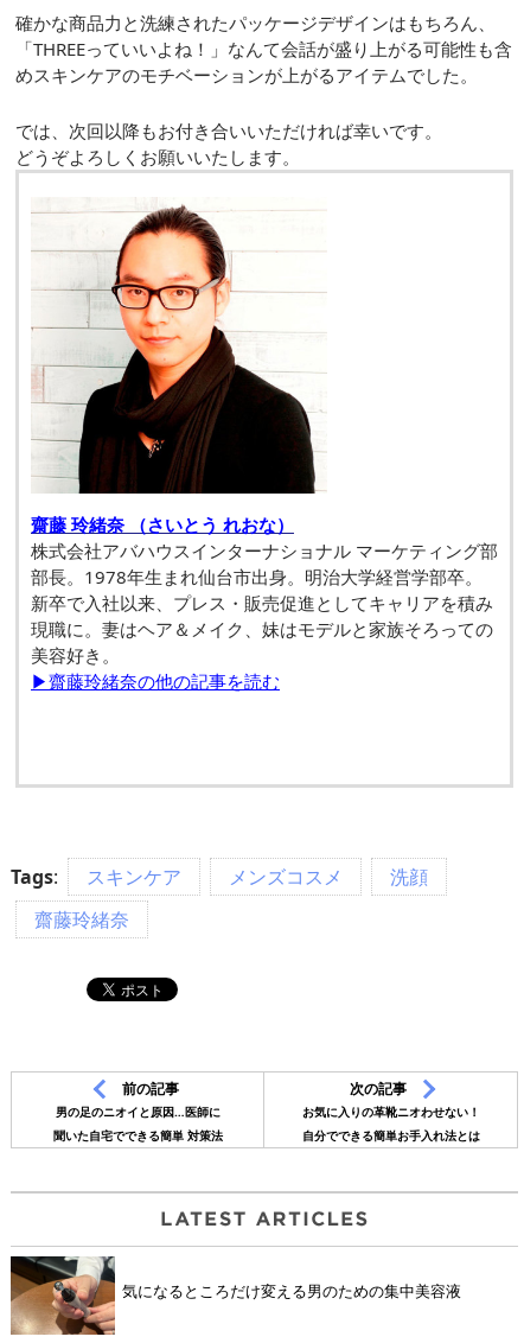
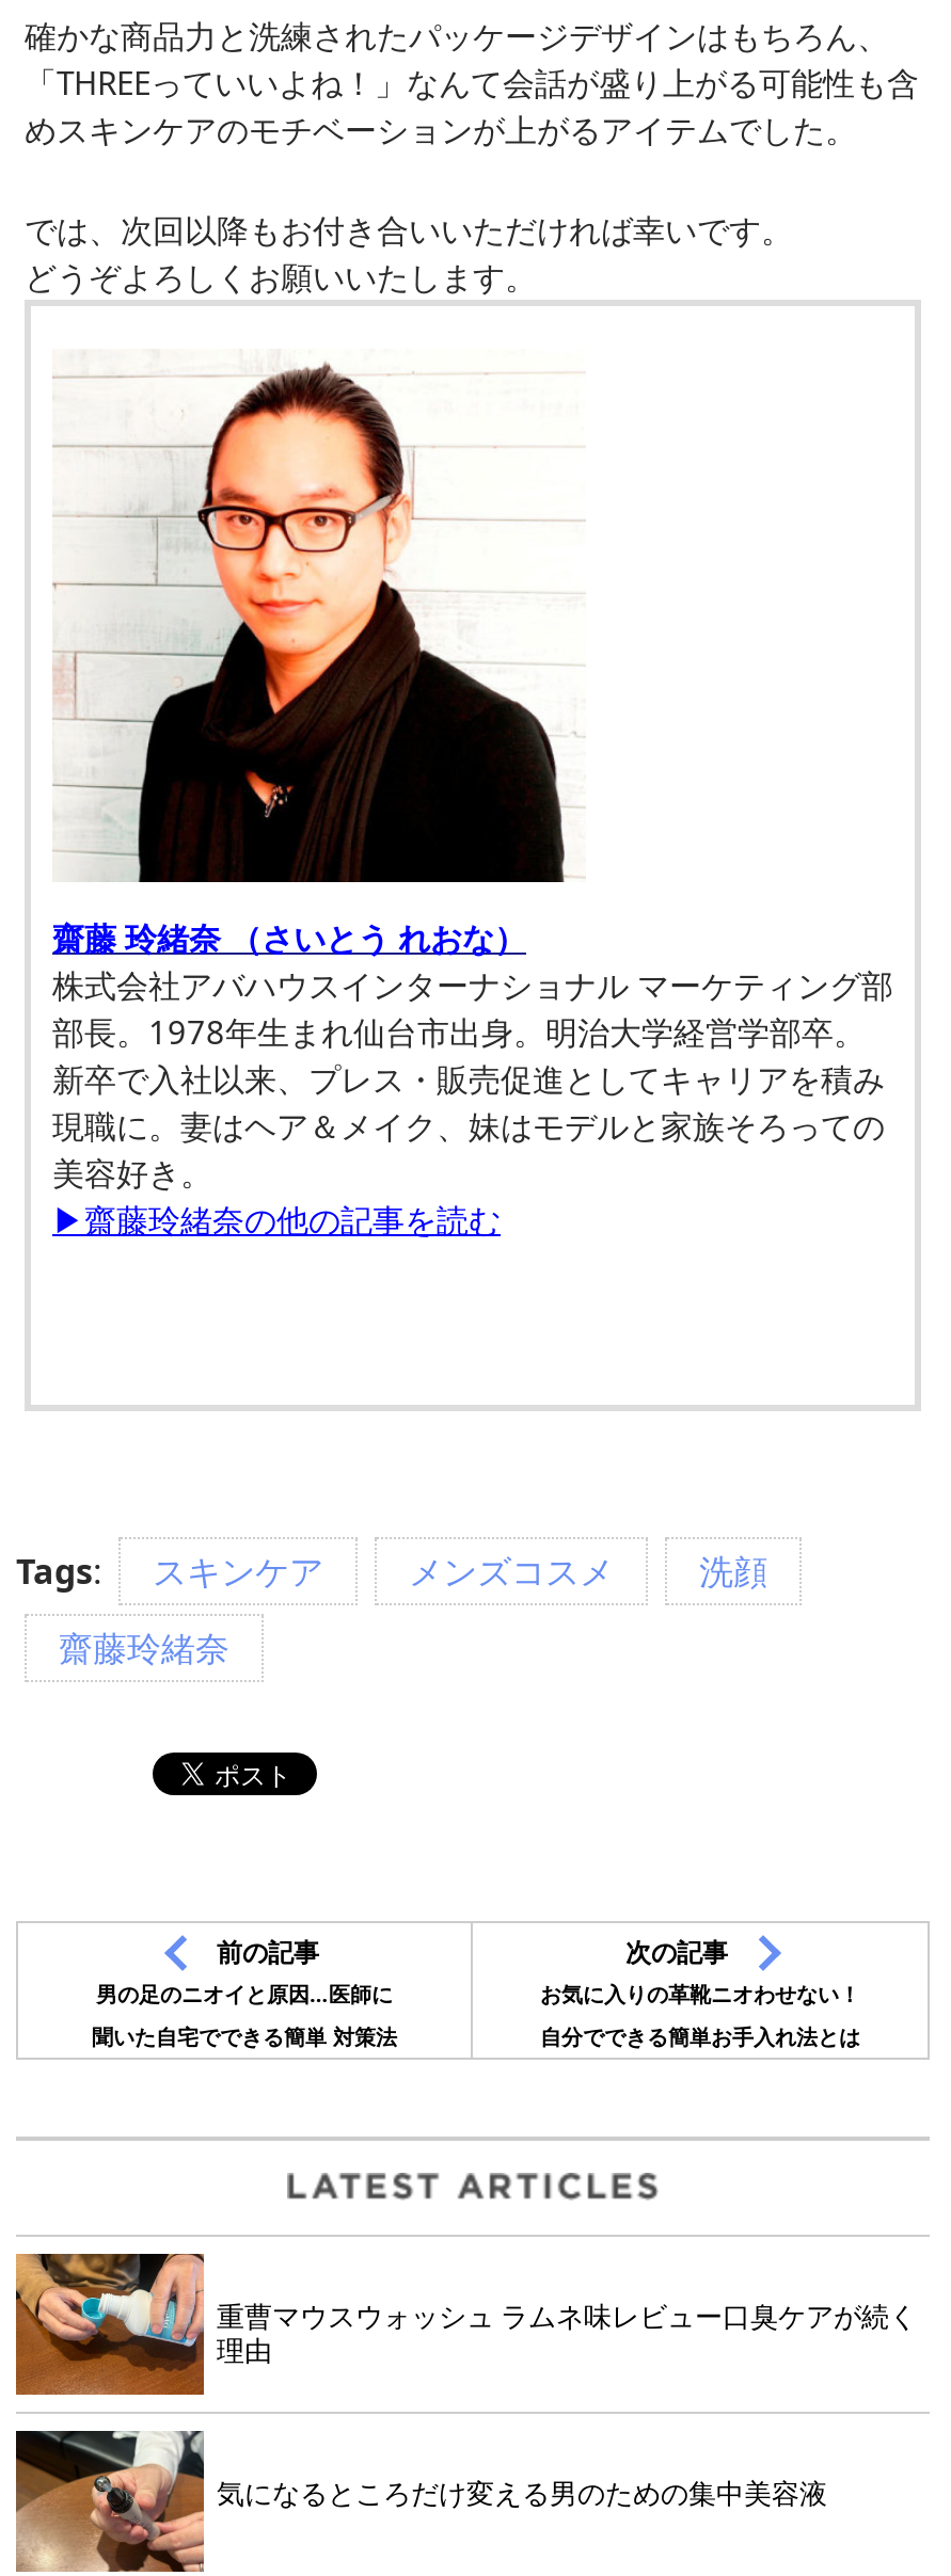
+ [image]
+ 重曹マウスウォッシュ ラムネ味レビュー口臭ケアが続く
+ 理由
